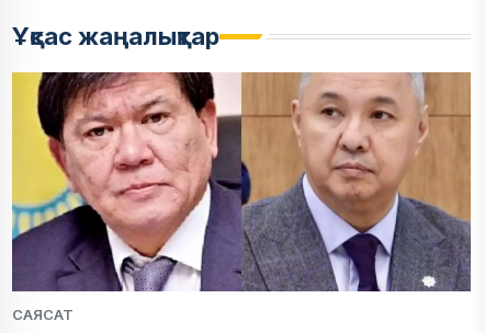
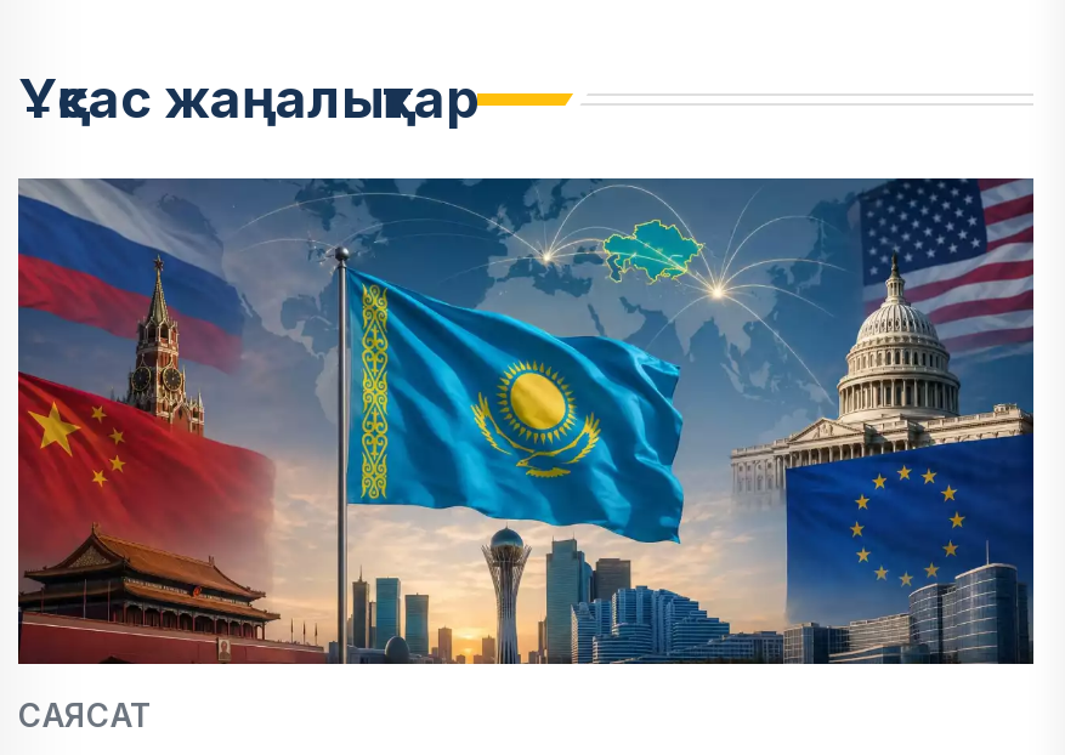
- [image]
+ [image]
